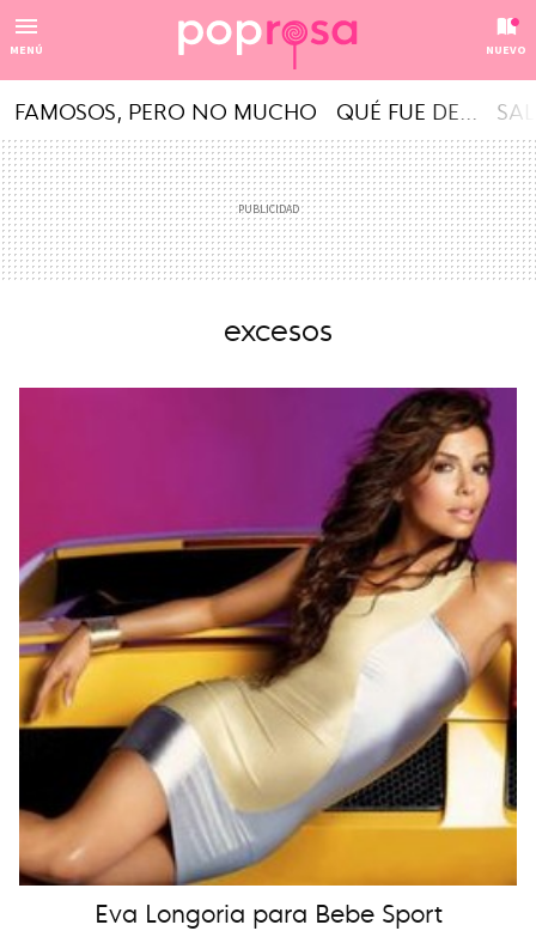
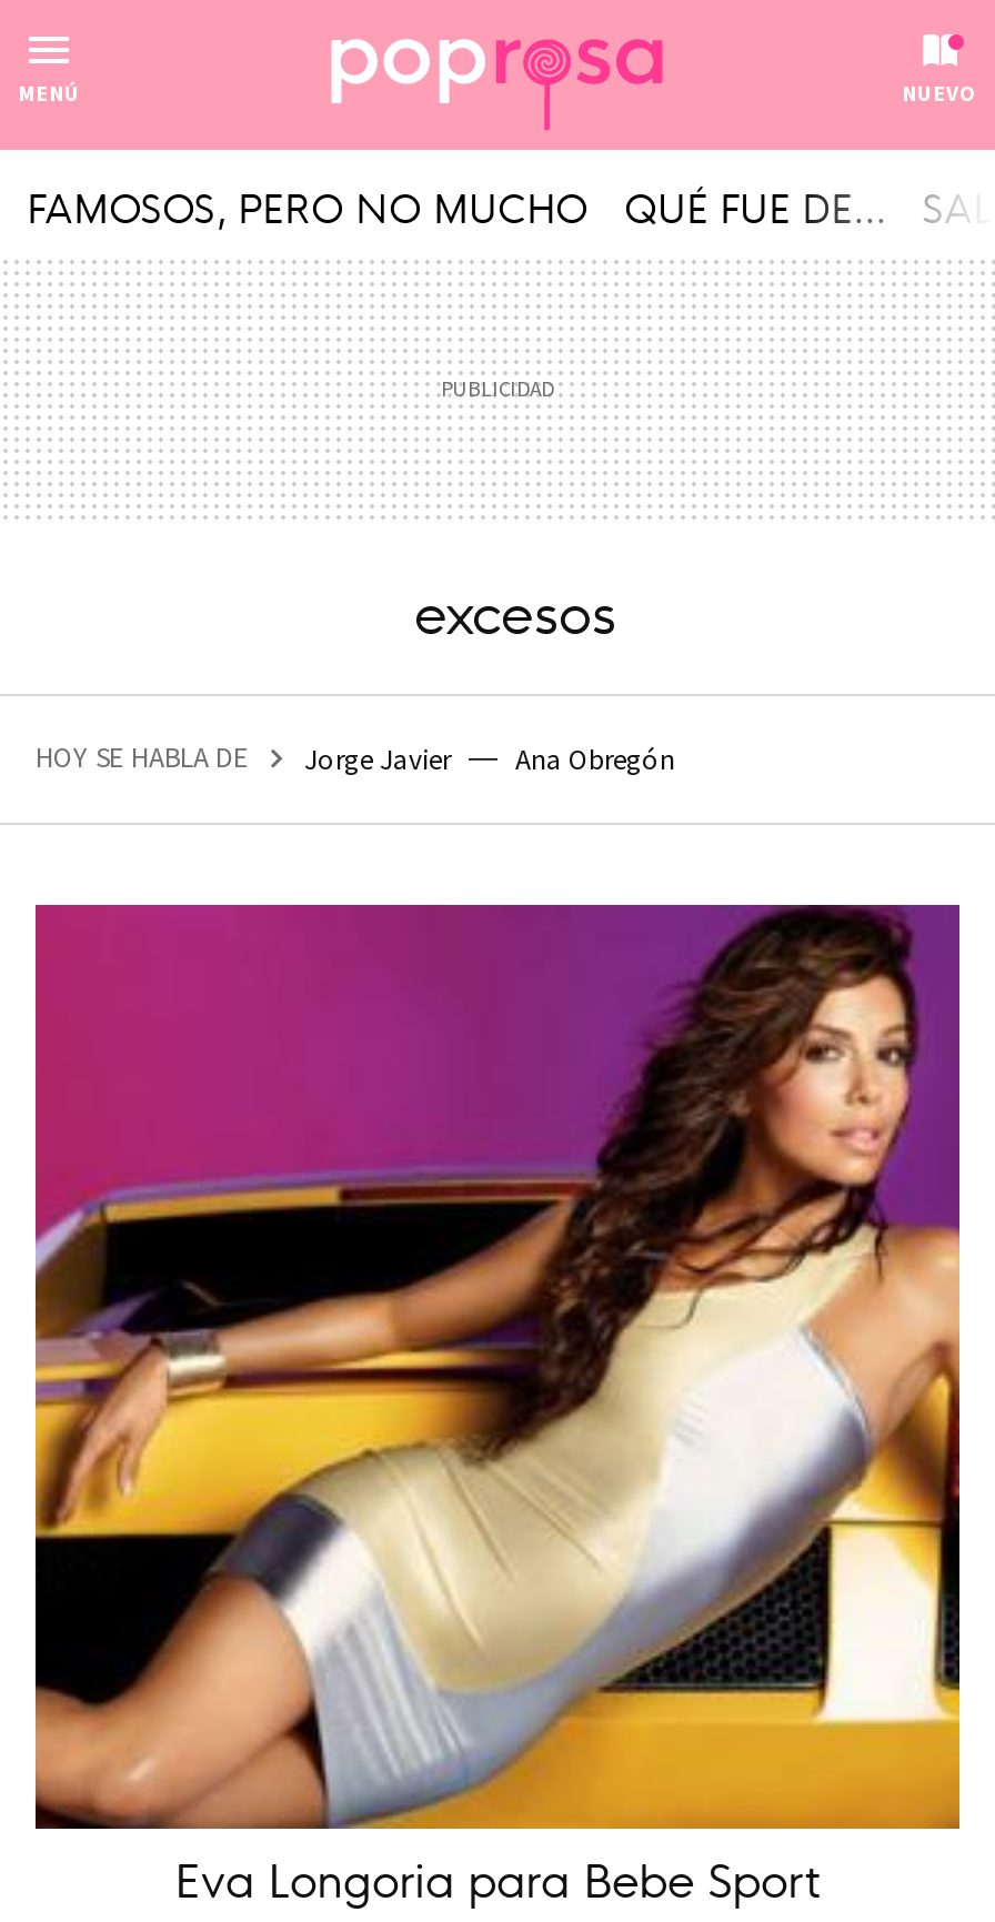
+ HOY SE HABLA DE
+ Jorge Javier
+ Ana Obregón
